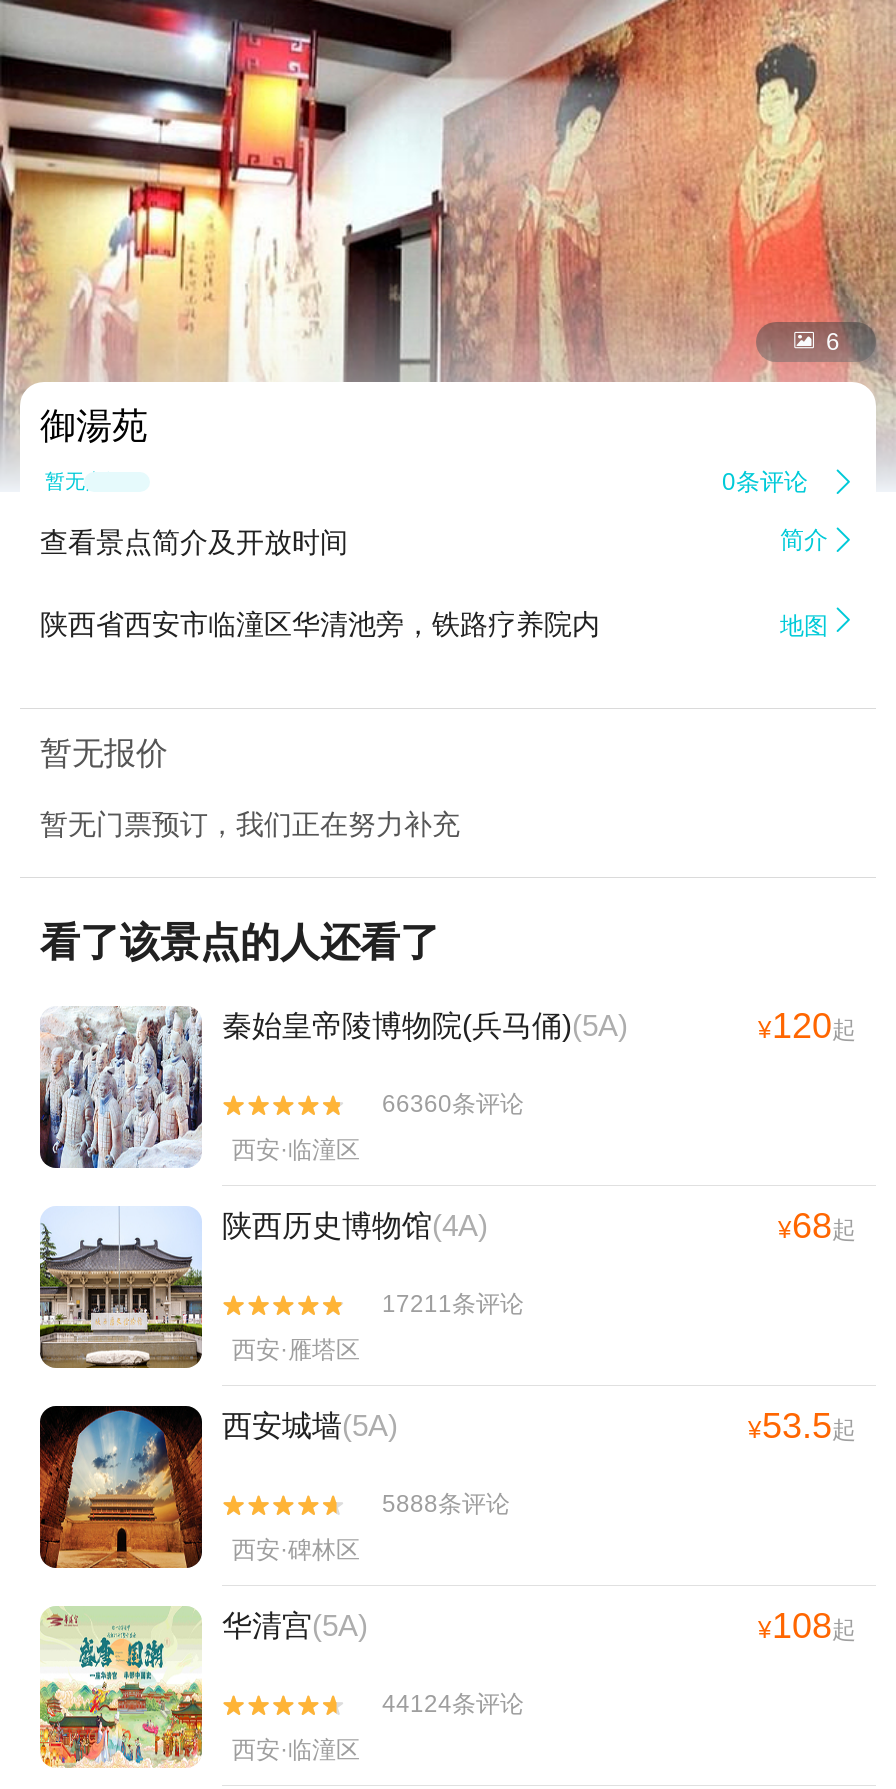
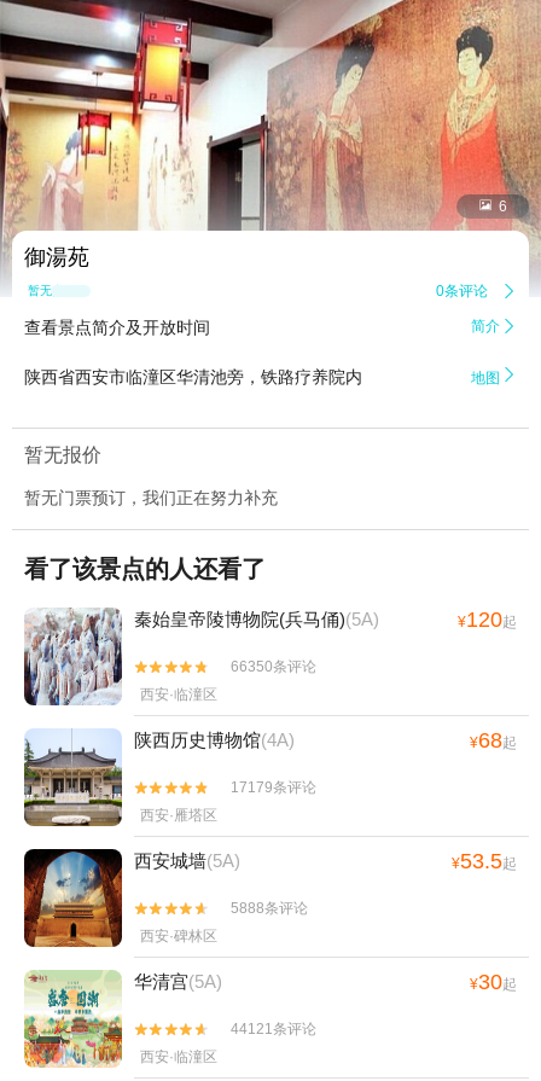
- 66360条评论
+ 66350条评论

- 17211条评论
+ 17179条评论

- ¥108起
+ ¥30起

- 44124条评论
+ 44121条评论
